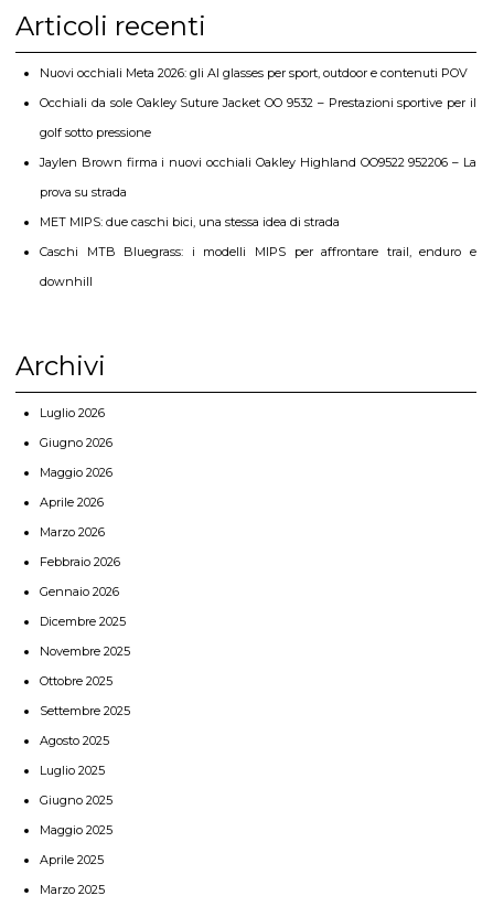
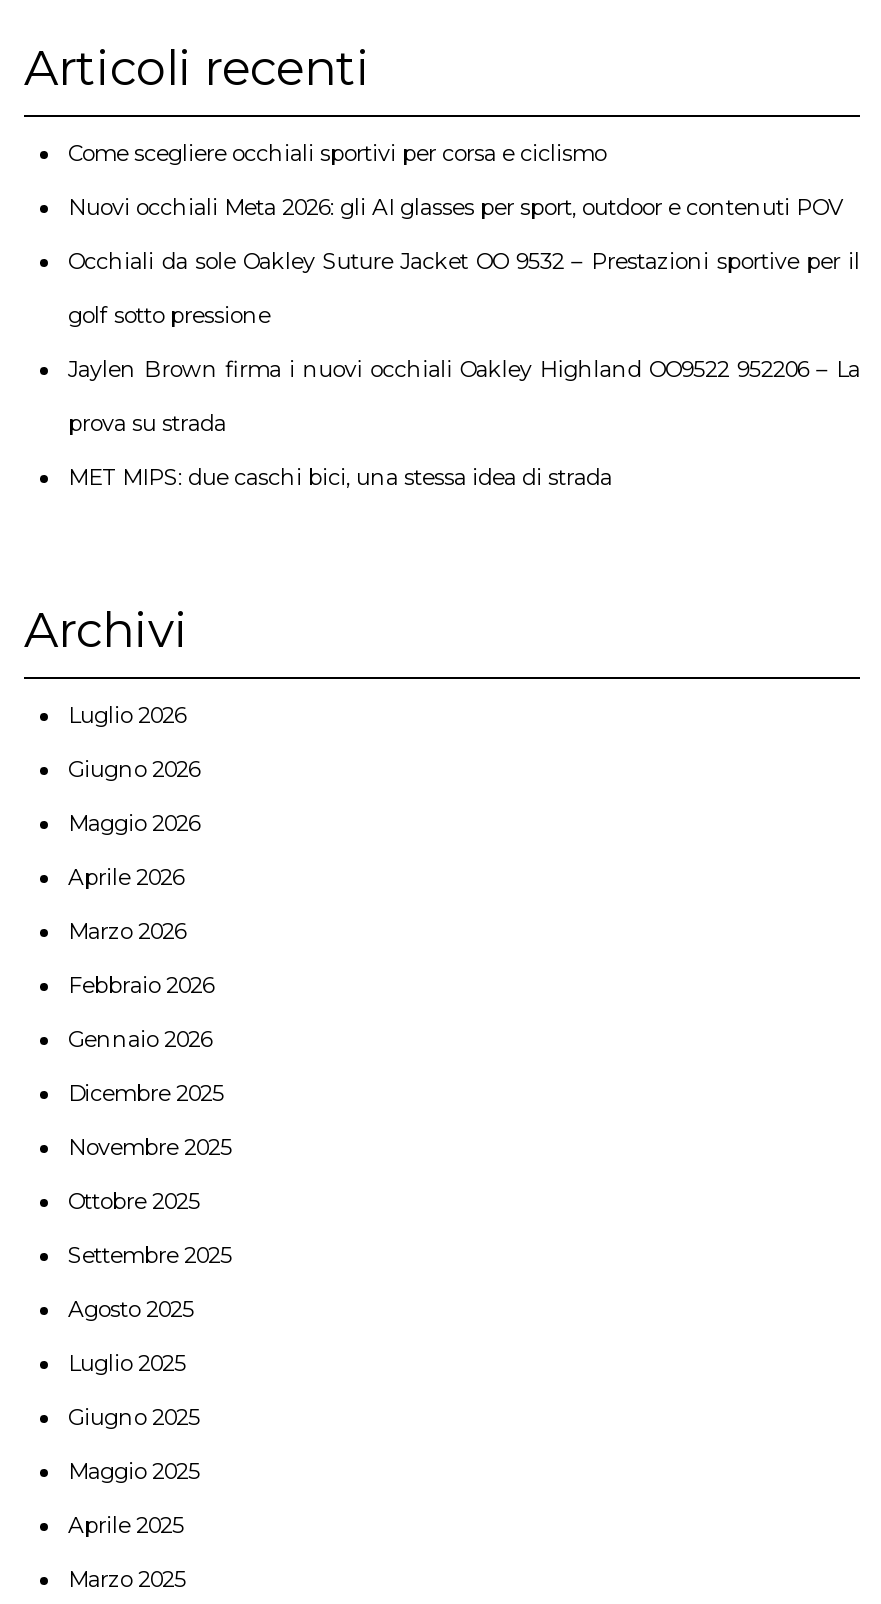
+ Come scegliere occhiali sportivi per corsa e ciclismo

moved down: Nuovi occhiali Meta 2026: gli AI glasses per sport, outdoor e contenuti POV | Occhiali da sole Oakley Suture Jacket OO 9532 – Prestazioni sportive per il | golf sotto pressione | Jaylen Brown firma i nuovi occhiali Oakley Highland OO9522 952206 – La | prova su strada | MET MIPS: due caschi bici, una stessa idea di strada

- Caschi MTB Bluegrass: i modelli MIPS per affrontare trail, enduro e
- downhill
